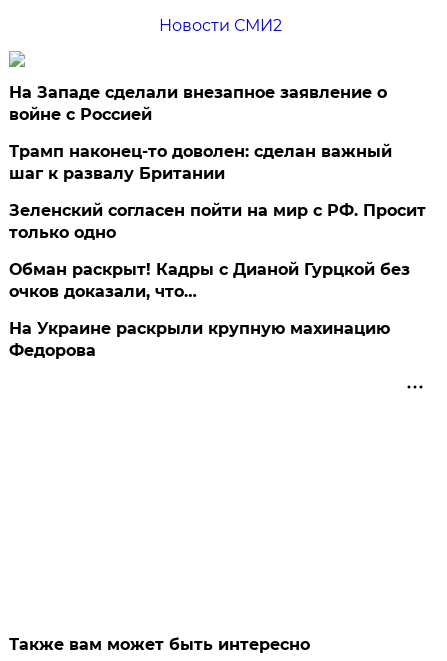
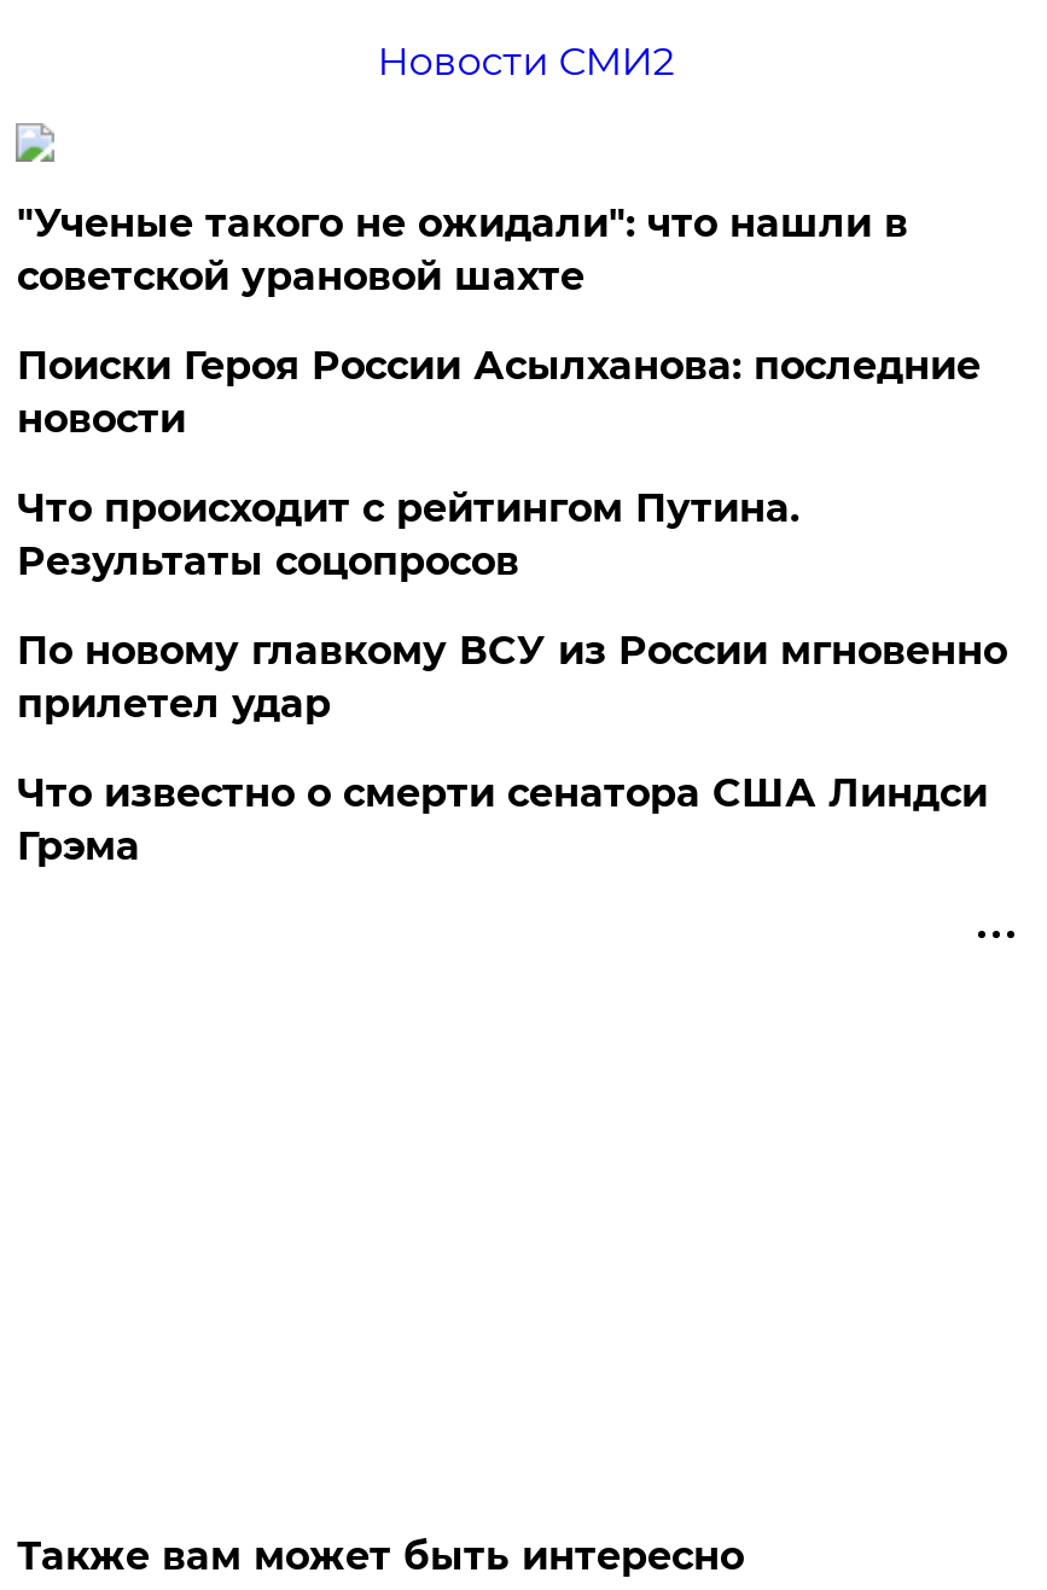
- На Западе сделали внезапное заявление о
- войне с Россией
+ "Ученые такого не ожидали": что нашли в
+ советской урановой шахте

- Трамп наконец-то доволен: сделан важный
- шаг к развалу Британии
+ Поиски Героя России Асылханова: последние
+ новости

- Зеленский согласен пойти на мир с РФ. Просит
- только одно
+ Что происходит с рейтингом Путина.
+ Результаты соцопросов

- Обман раскрыт! Кадры с Дианой Гурцкой без
- очков доказали, что…
+ По новому главкому ВСУ из России мгновенно
+ прилетел удар

- На Украине раскрыли крупную махинацию
- Федорова
+ Что известно о смерти сенатора США Линдси
+ Грэма
